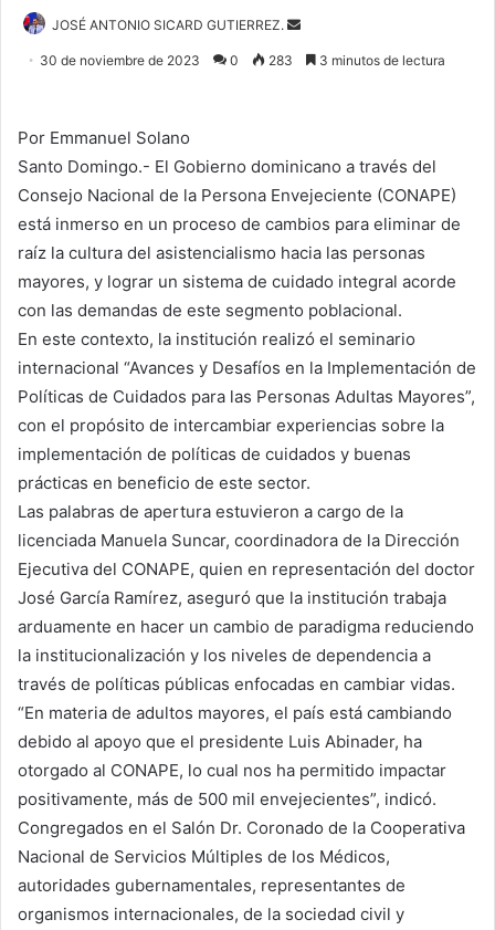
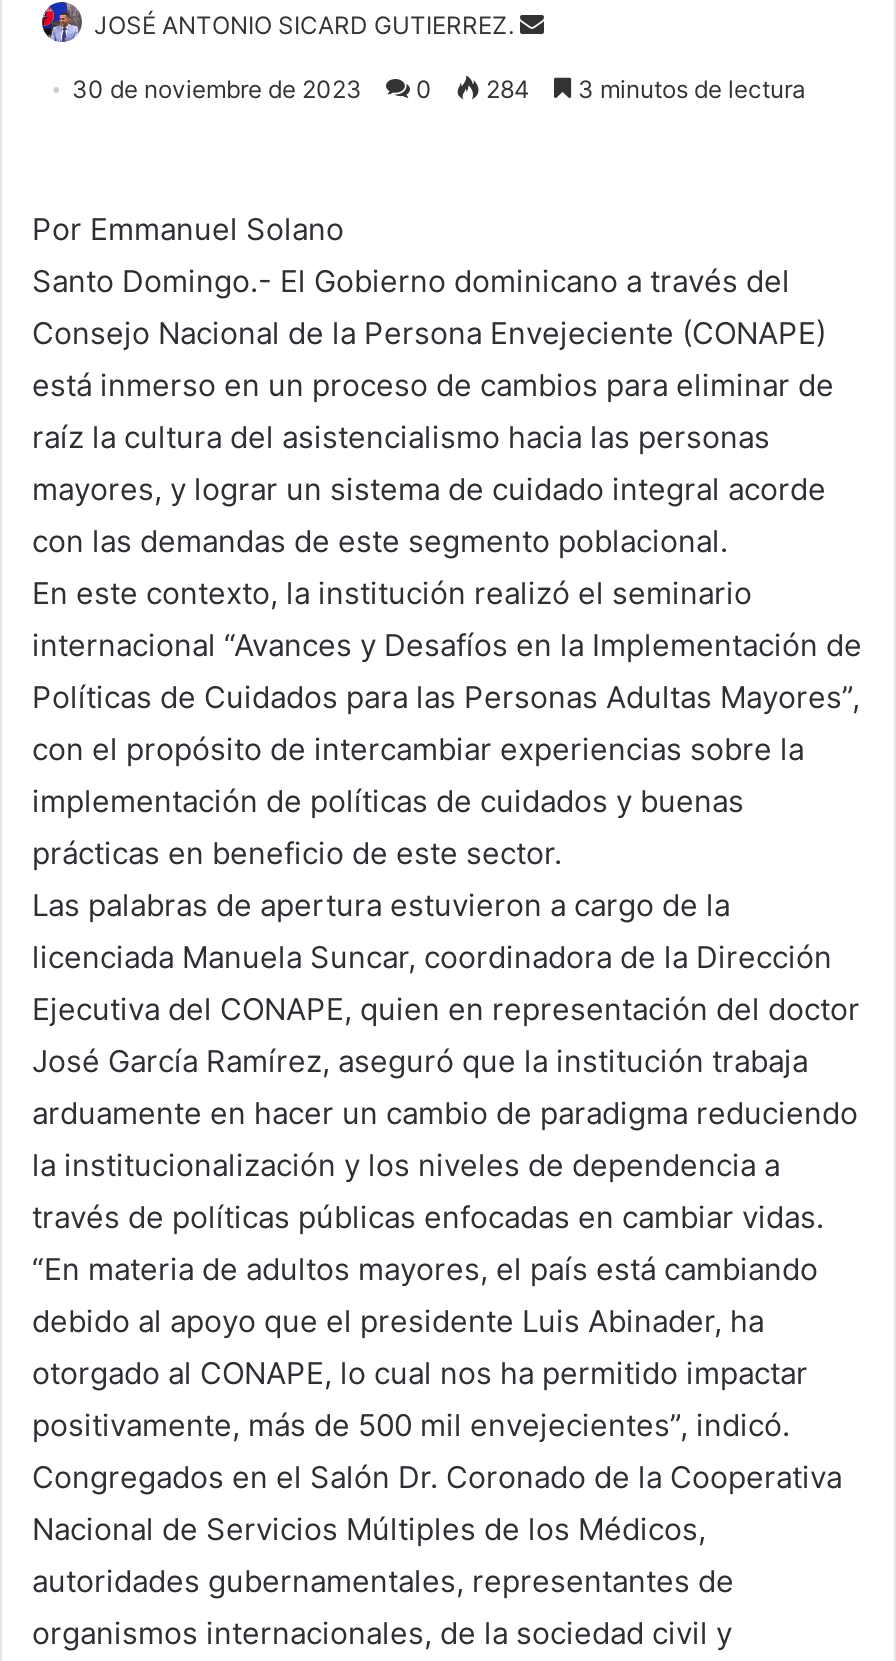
- 30 de noviembre de 2023 0 283 3 minutos de lectura
+ 30 de noviembre de 2023 0 284 3 minutos de lectura
